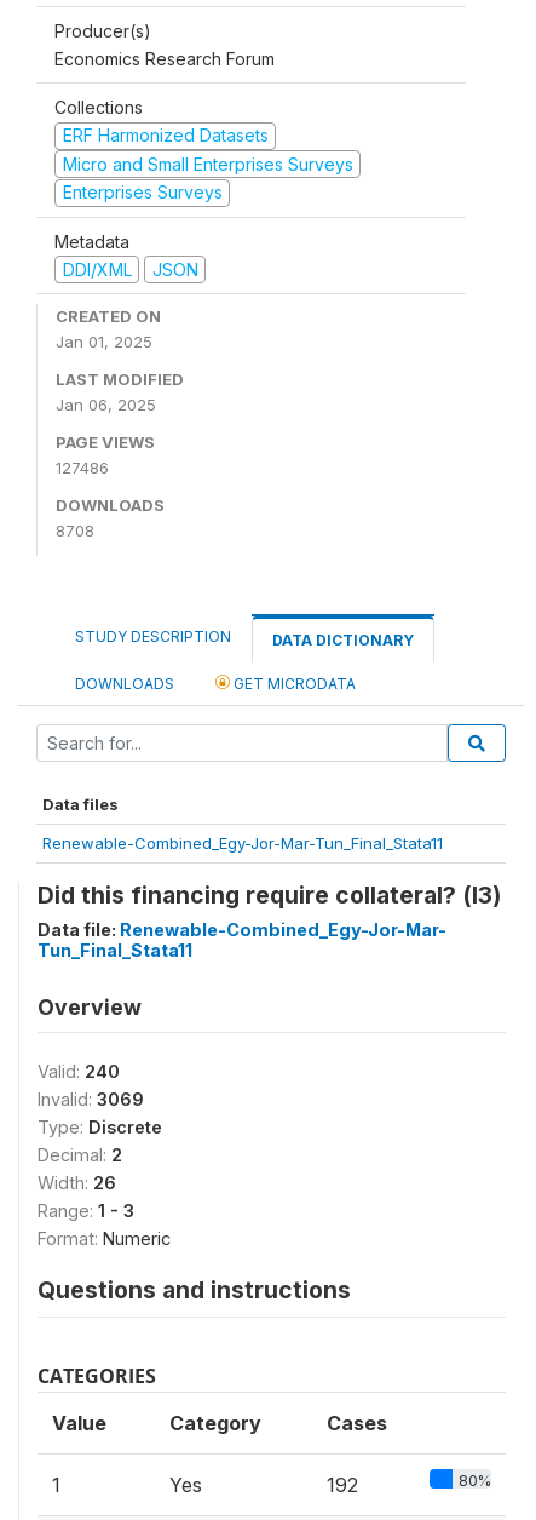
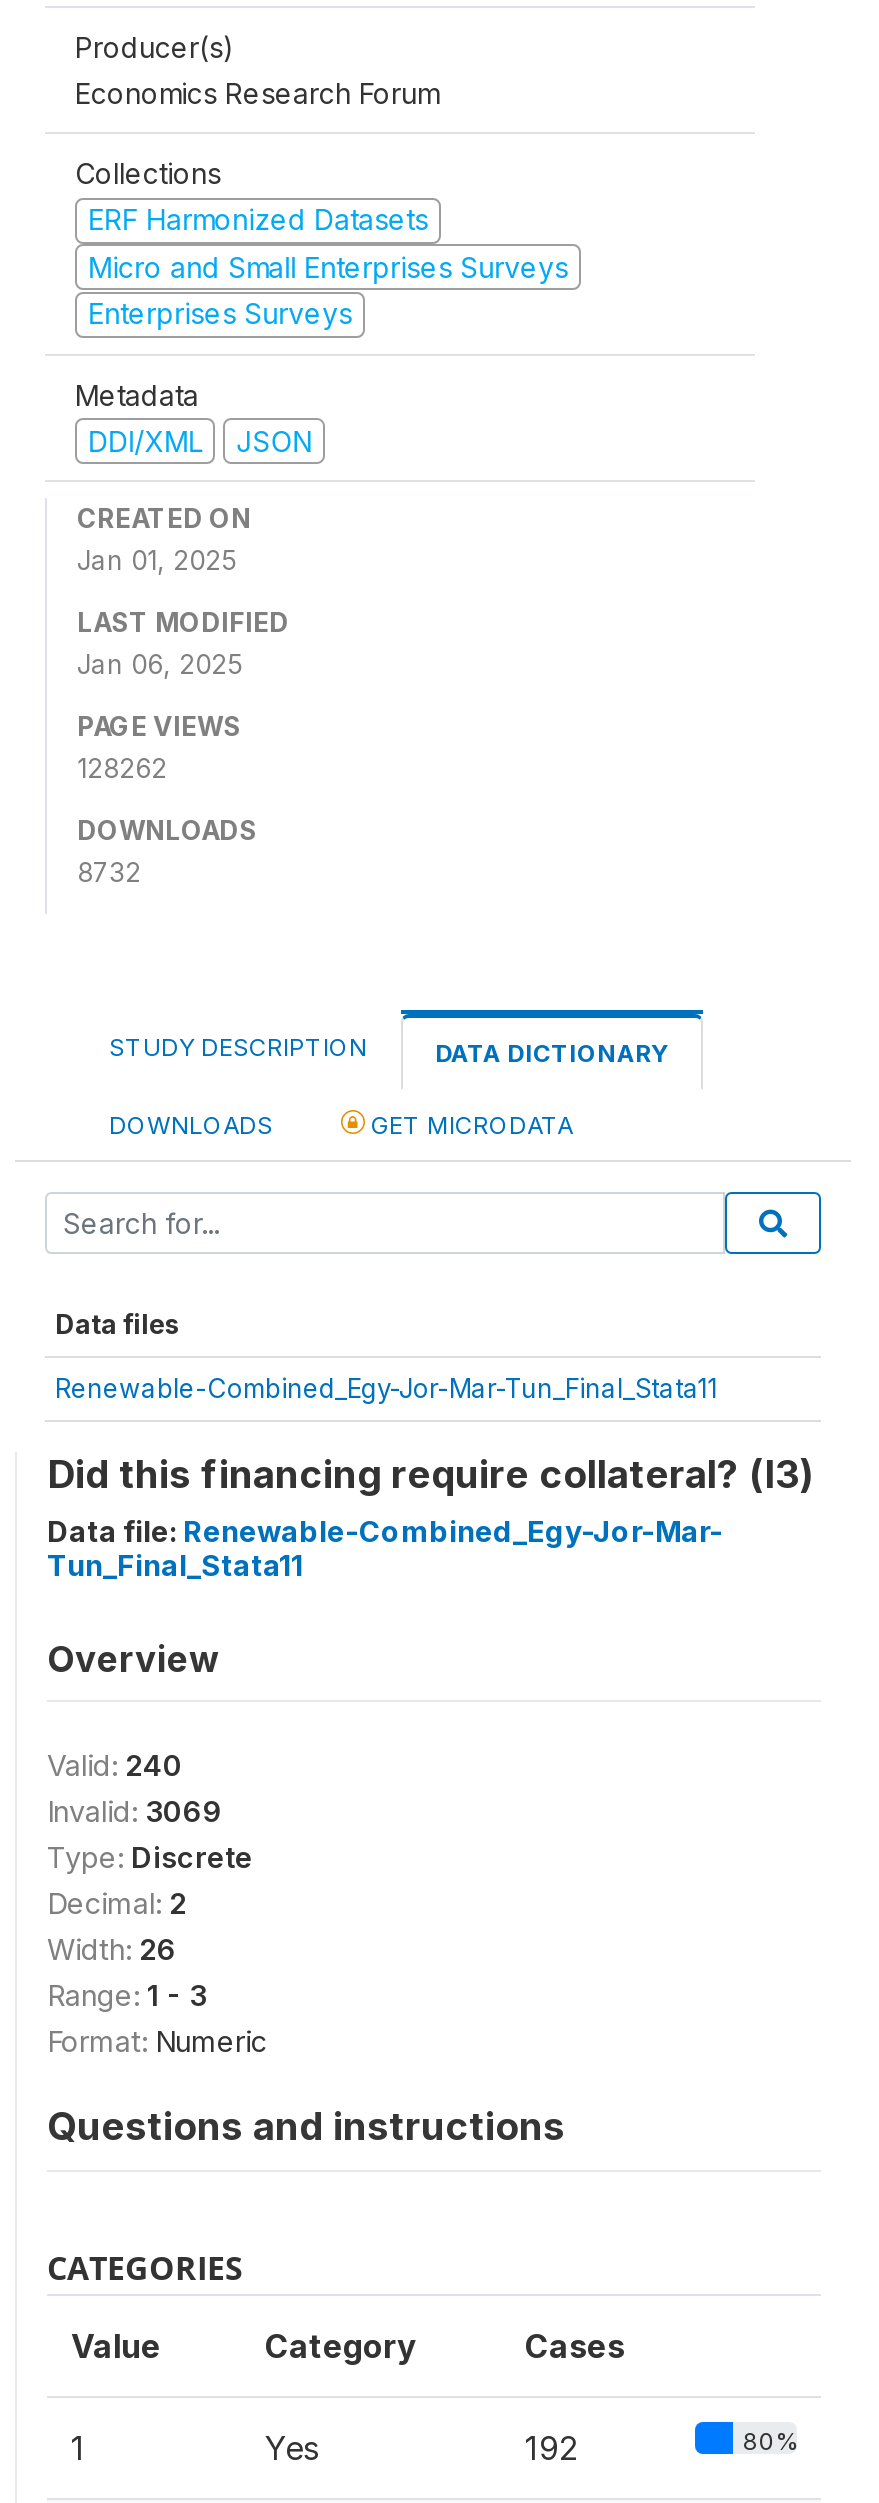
- 127486
+ 128262

- 8708
+ 8732
